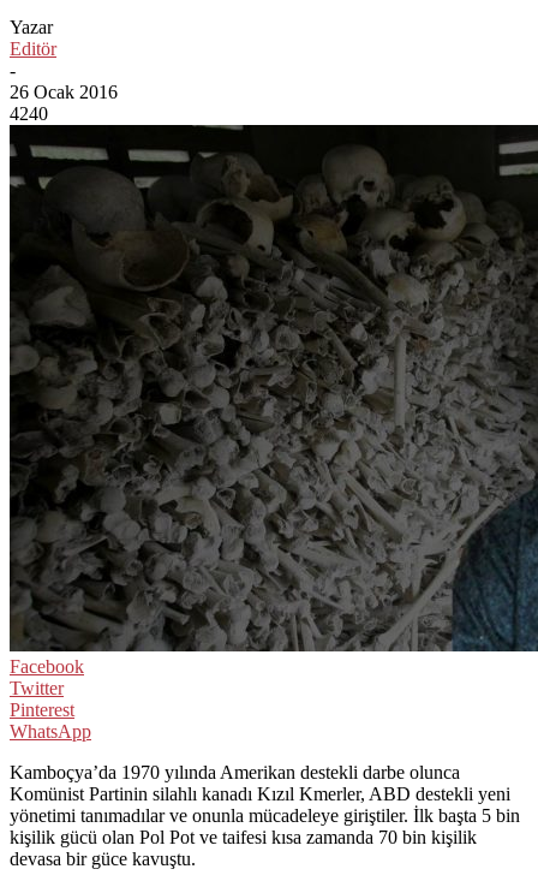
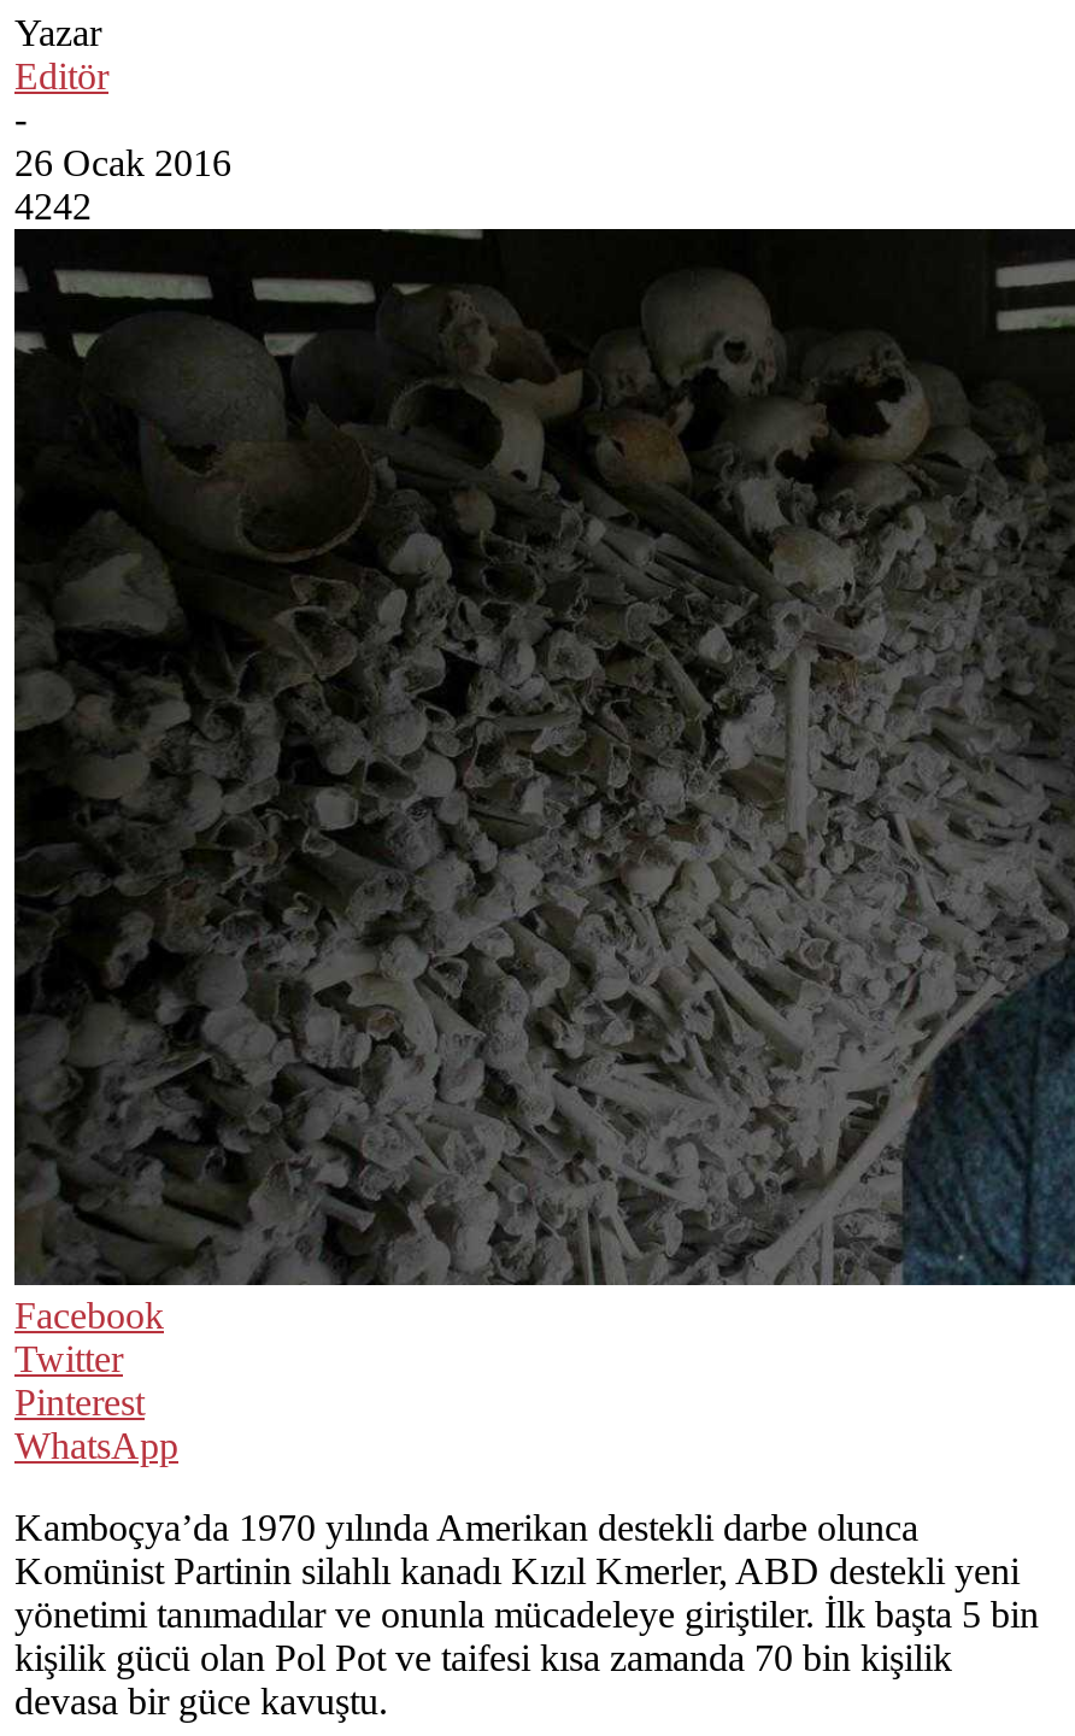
- 4240
+ 4242
